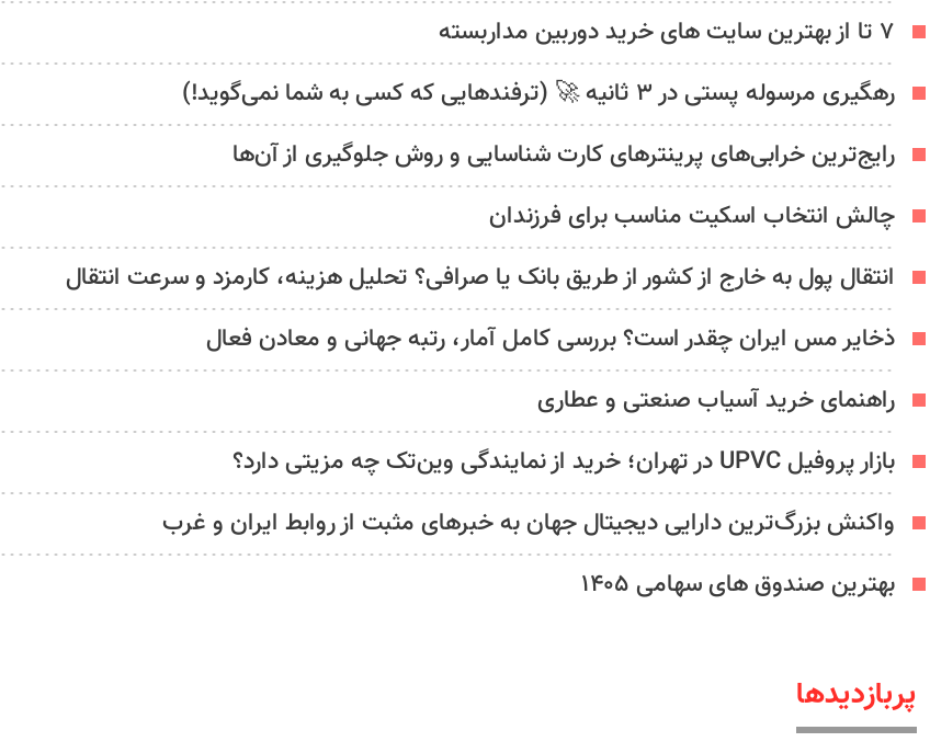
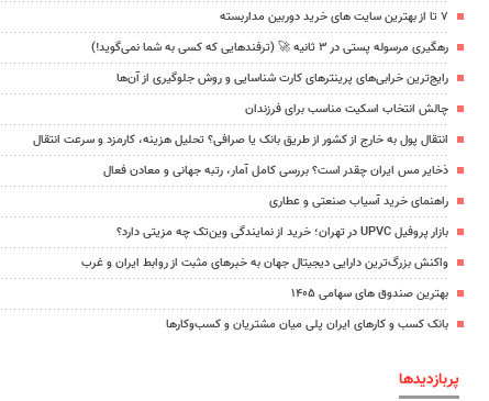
+ بانک کسب و کارهای ایران پلی میان مشتریان و کسب‌وکارها
